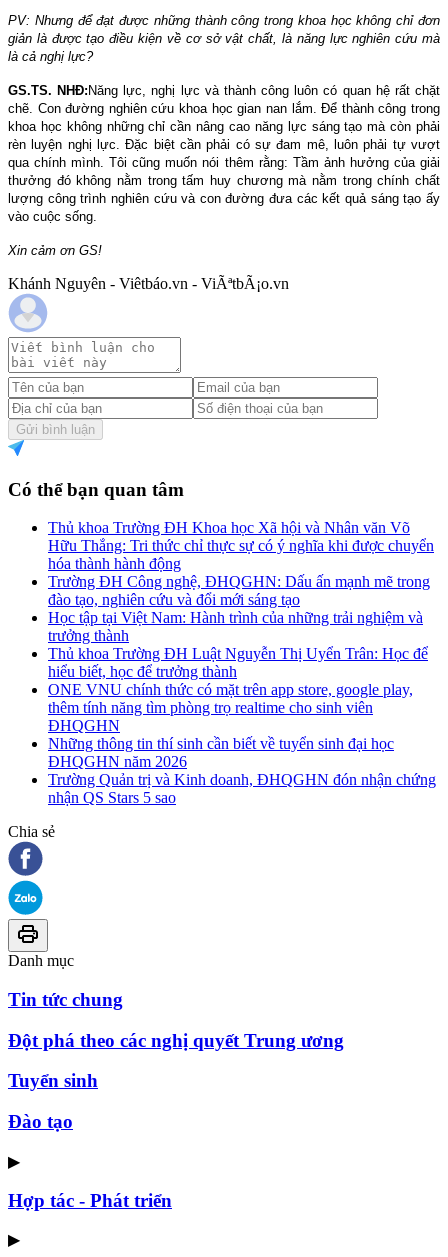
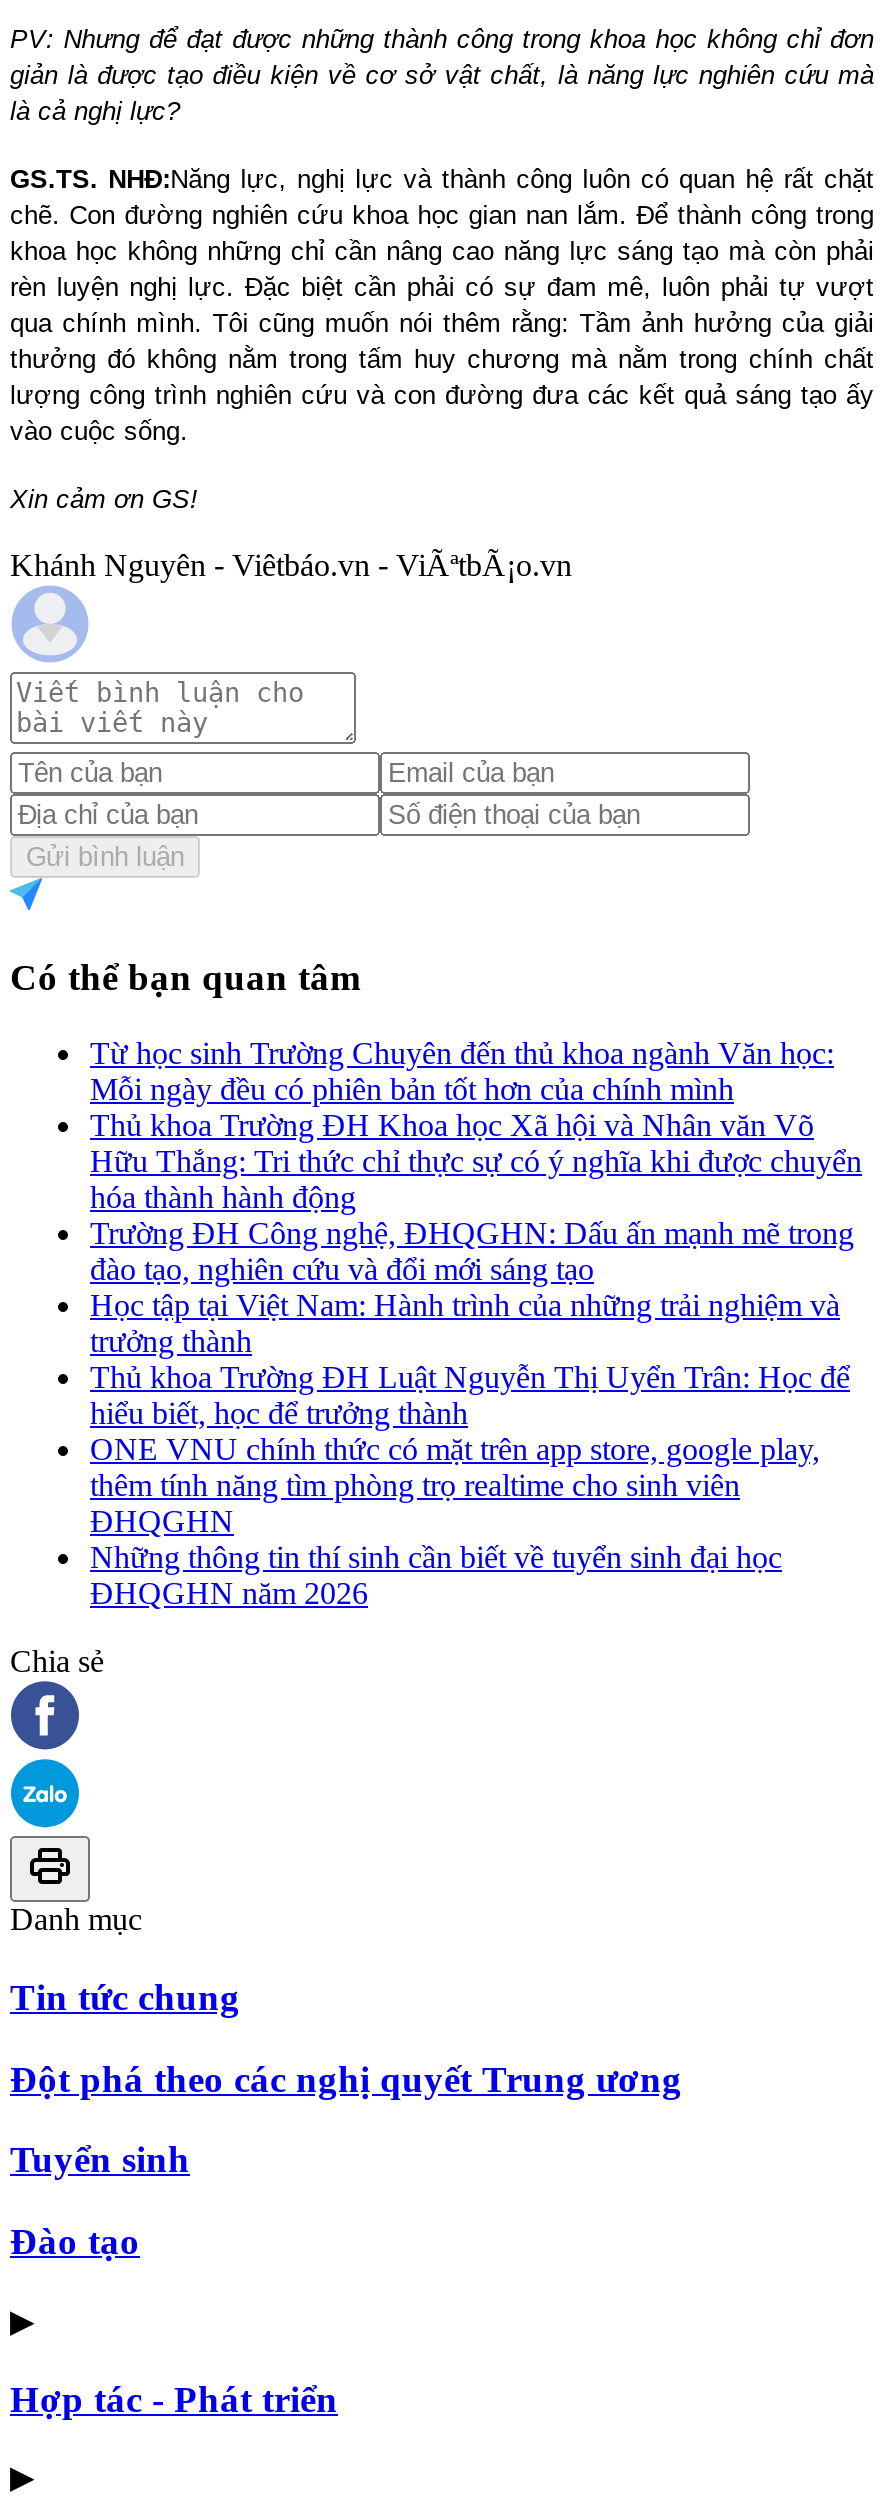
+ Từ học sinh Trường Chuyên đến thủ khoa ngành Văn học:
+ Mỗi ngày đều có phiên bản tốt hơn của chính mình

moved down: Thủ khoa Trường ĐH Khoa học Xã hội và Nhân văn Võ | Hữu Thắng: Tri thức chỉ thực sự có ý nghĩa khi được chuyển | hóa thành hành động | ... | Những thông tin thí sinh cần biết về tuyển sinh đại học | ĐHQGHN năm 2026

- Trường Quản trị và Kinh doanh, ĐHQGHN đón nhận chứng
- nhận QS Stars 5 sao
